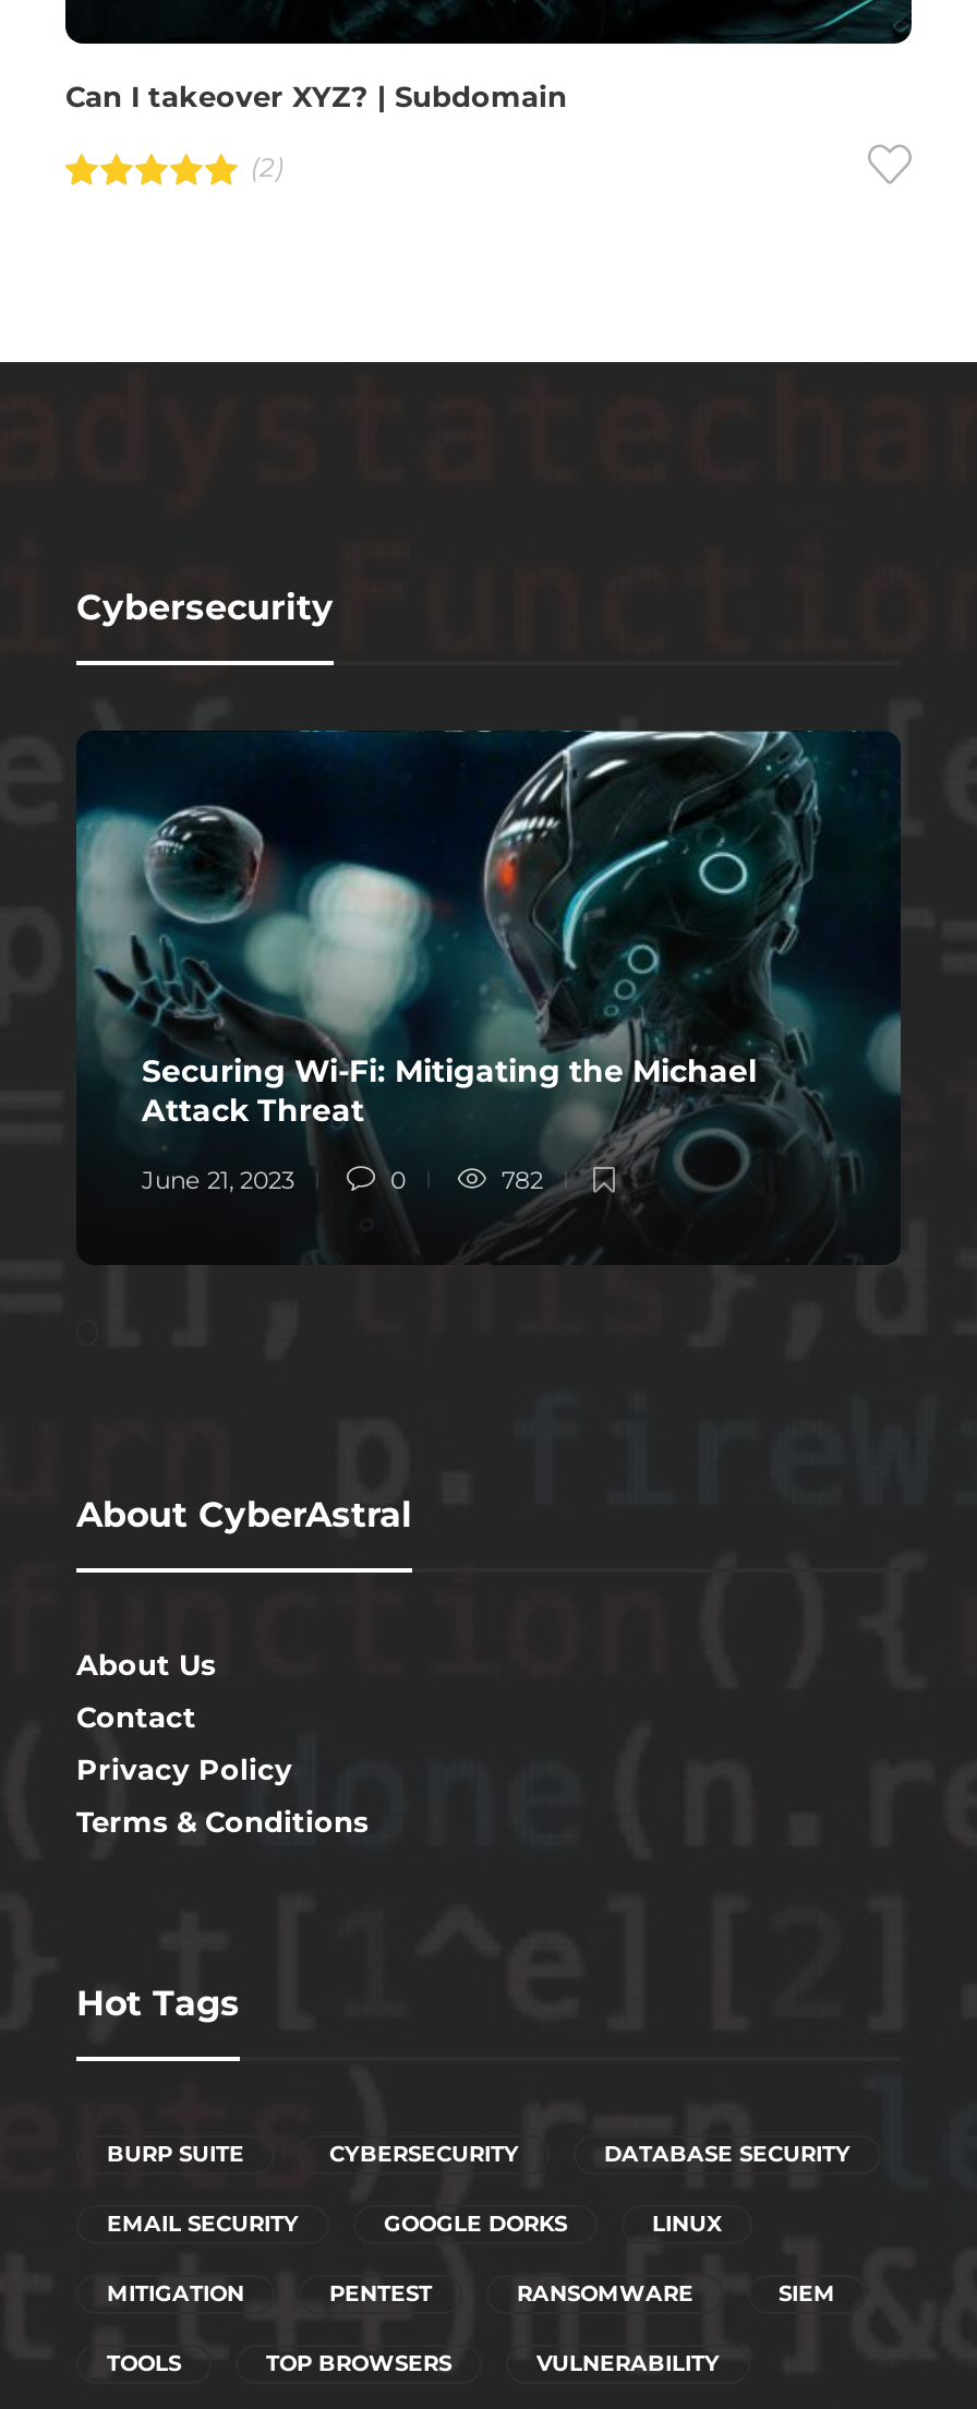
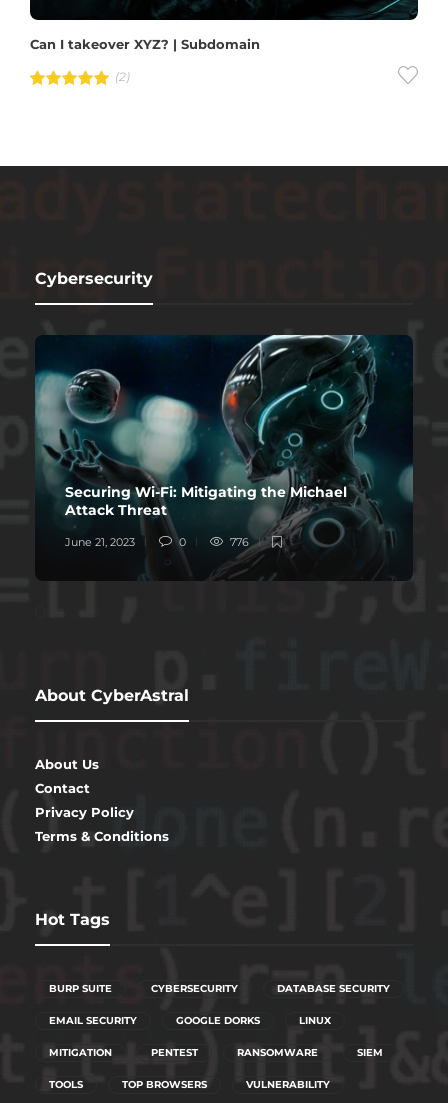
- 782
+ 776
